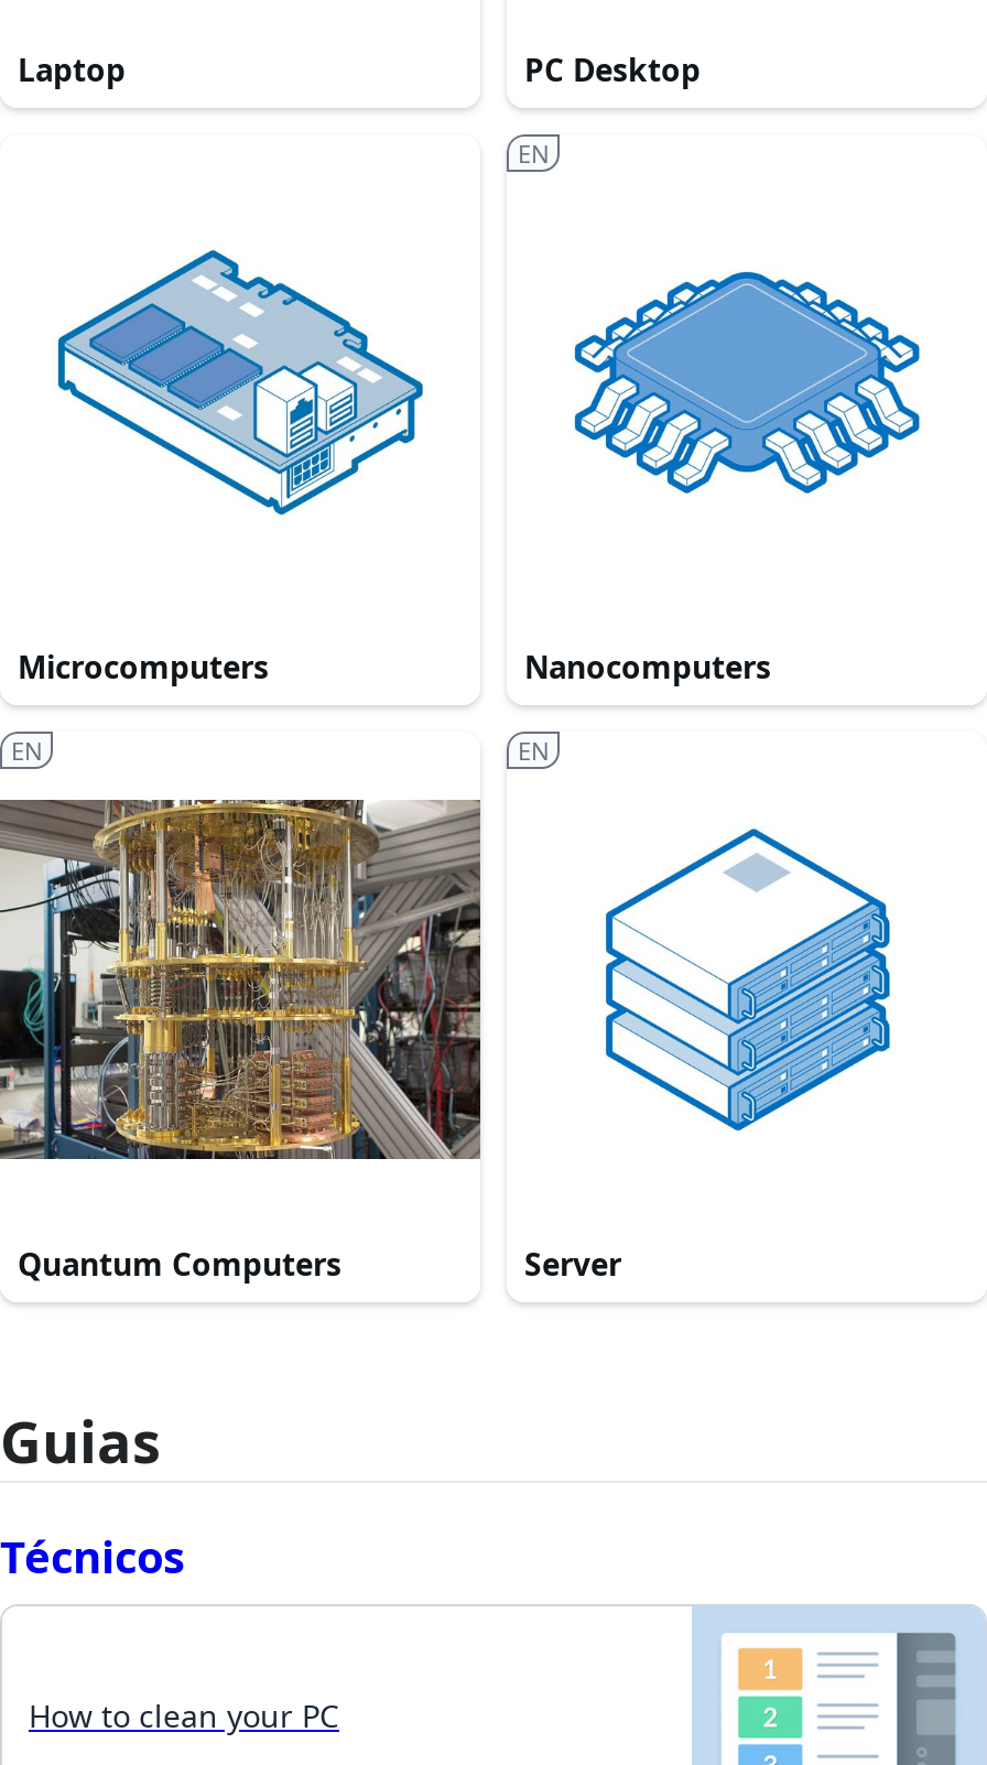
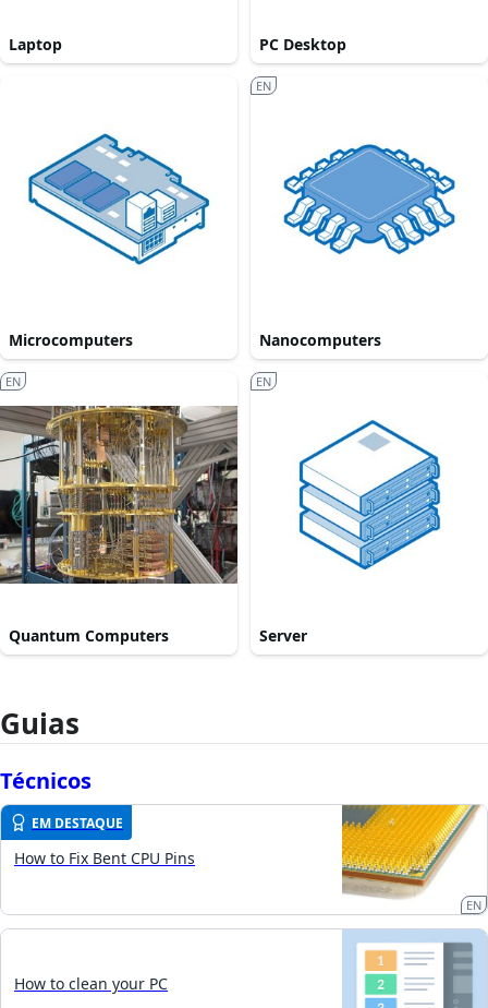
+ [image]
+ EM DESTAQUE
+ How to Fix Bent CPU Pins
+ EN
